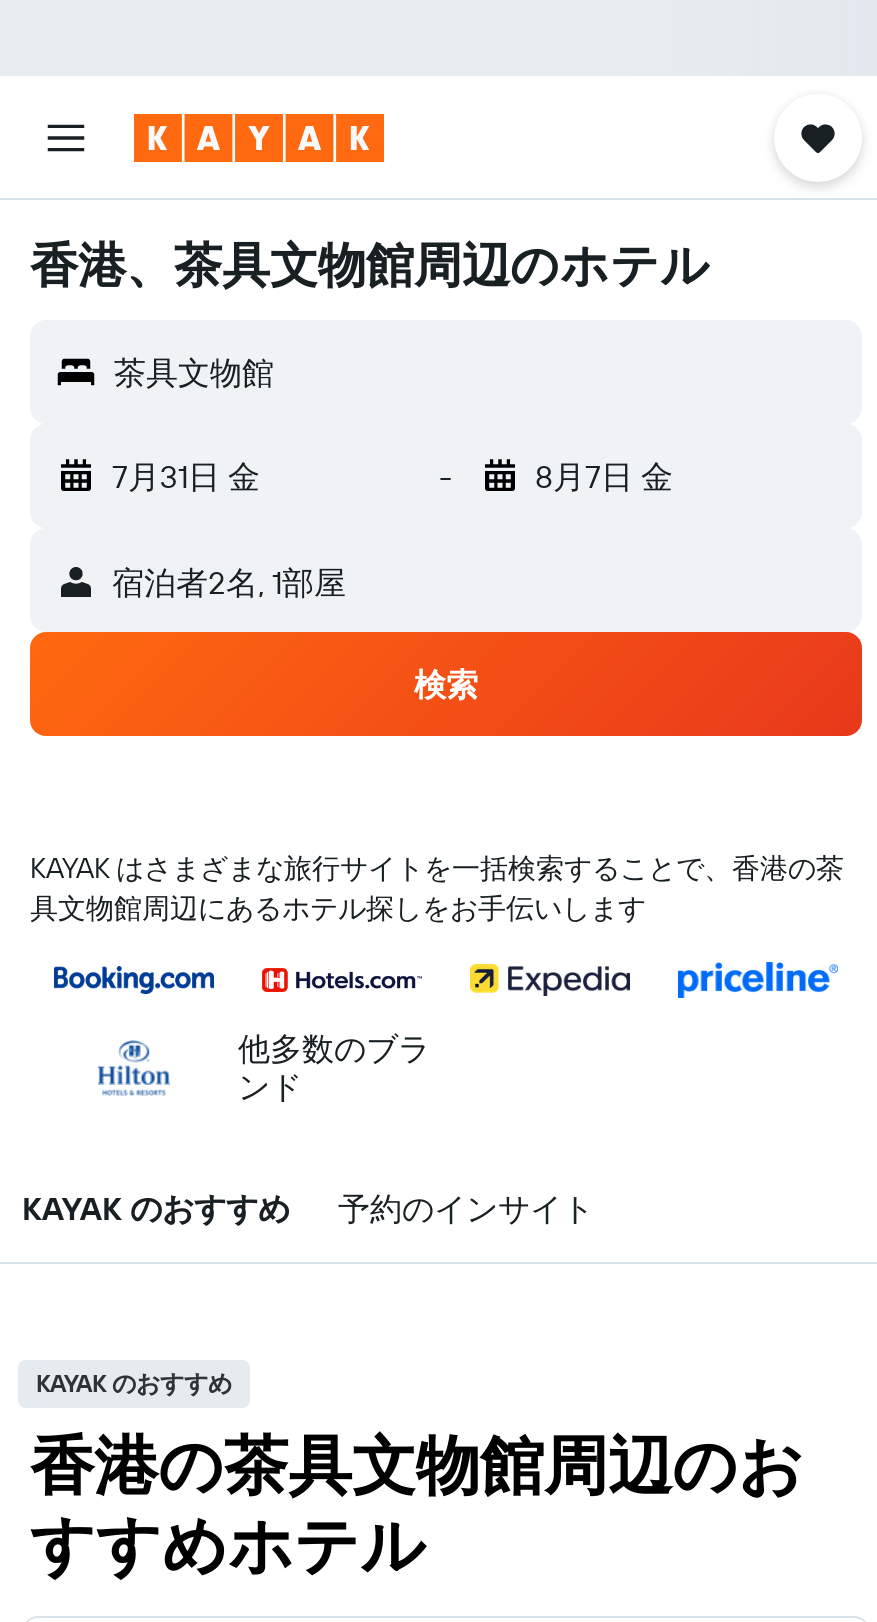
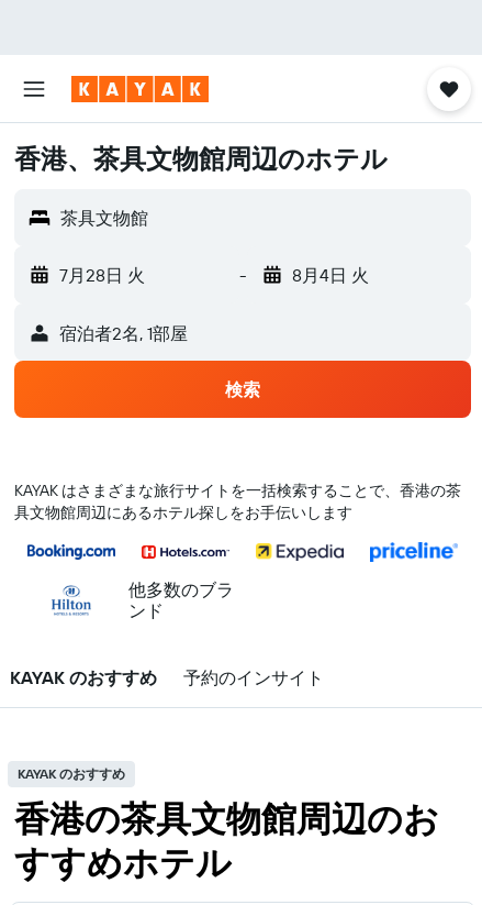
- 7月31日 金
+ 7月28日 火

- 8月7日 金
+ 8月4日 火
